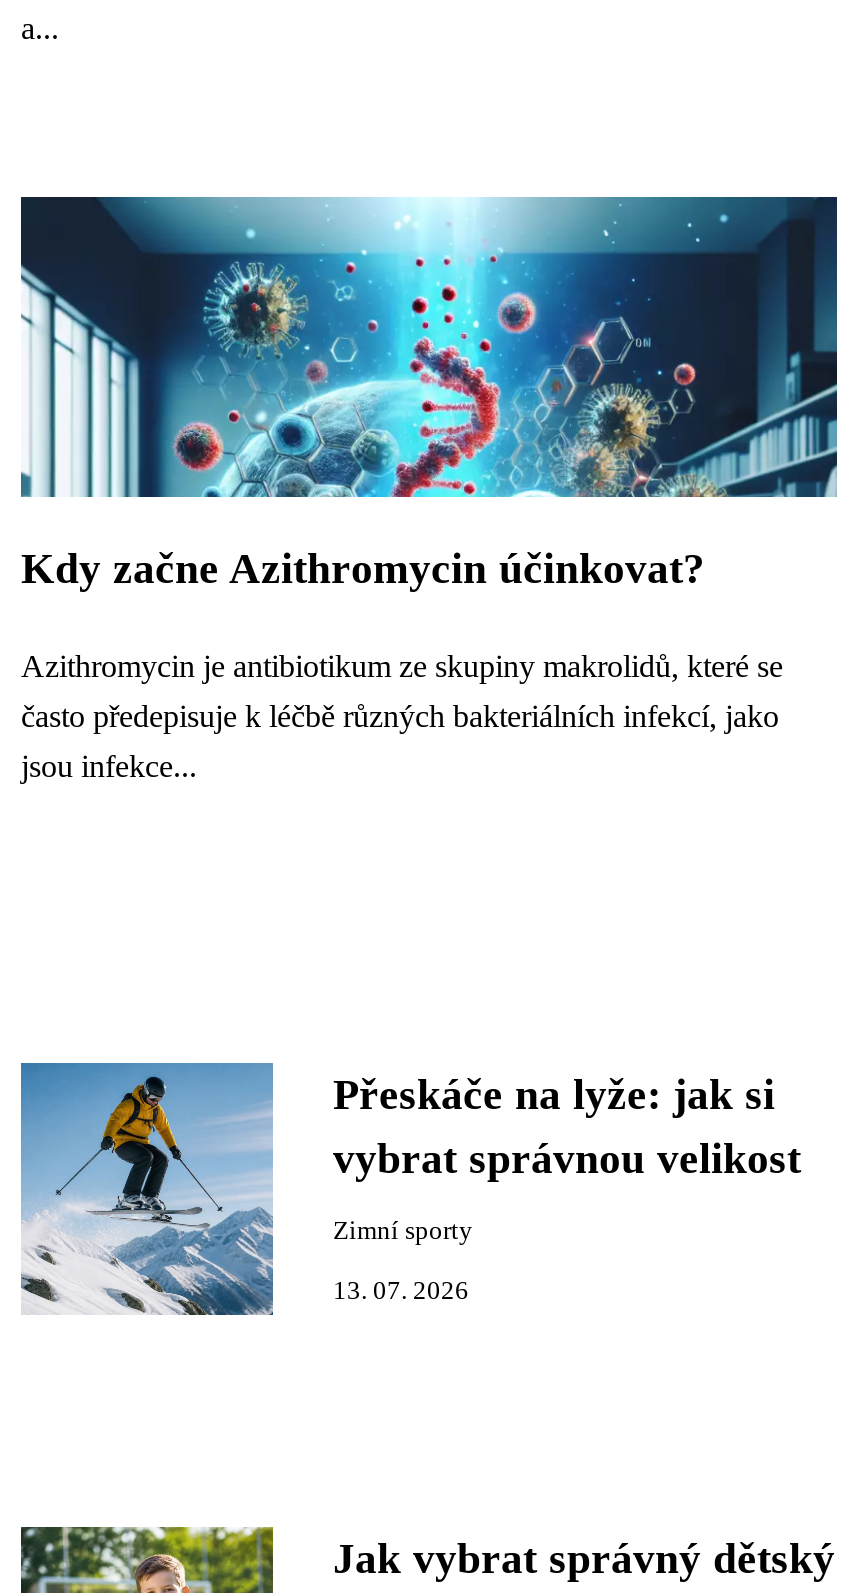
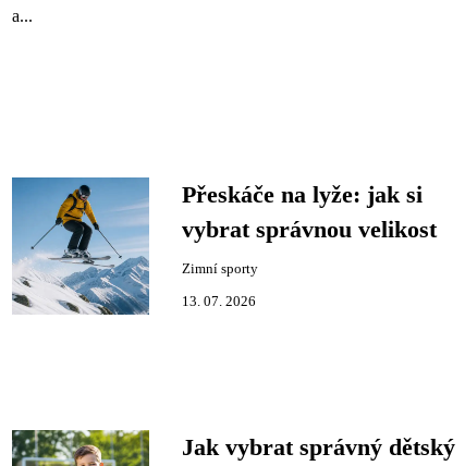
- [image]
- Kdy začne Azithromycin účinkovat?
- Azithromycin je antibiotikum ze skupiny makrolidů, které se
- často předepisuje k léčbě různých bakteriálních infekcí, jako
- jsou infekce...
